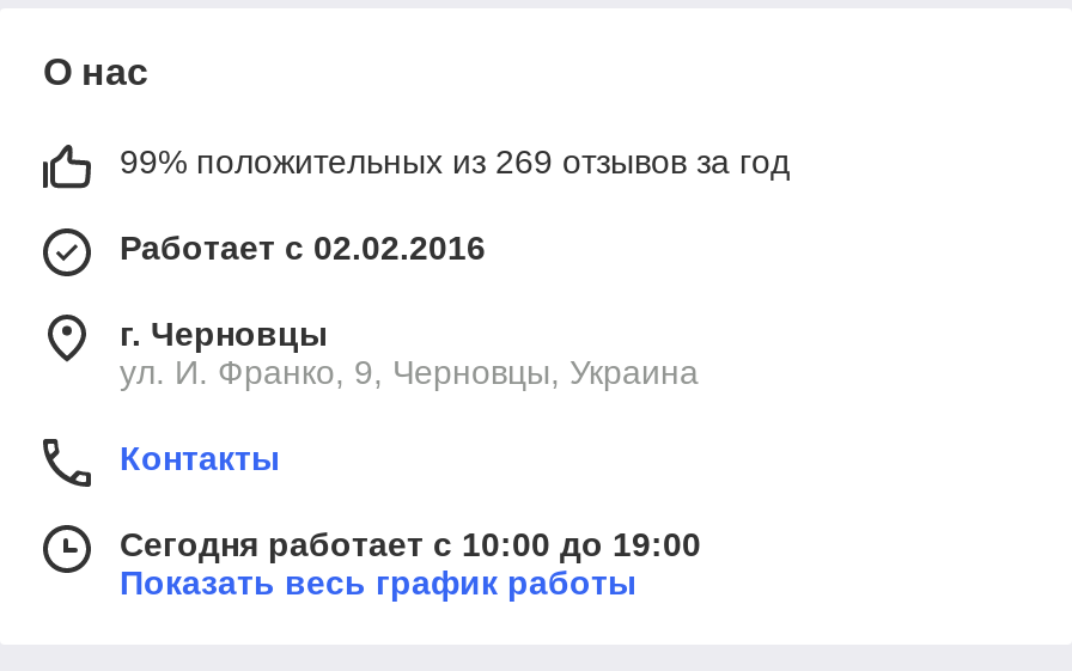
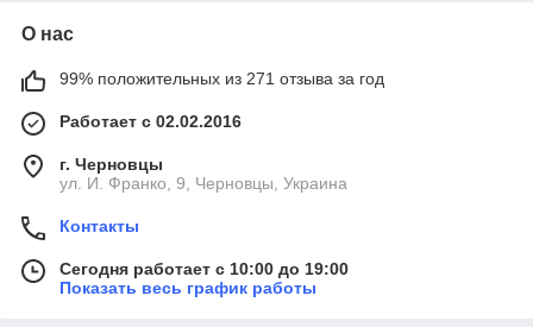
- 99% положительных из 269 отзывов за год
+ 99% положительных из 271 отзыва за год
